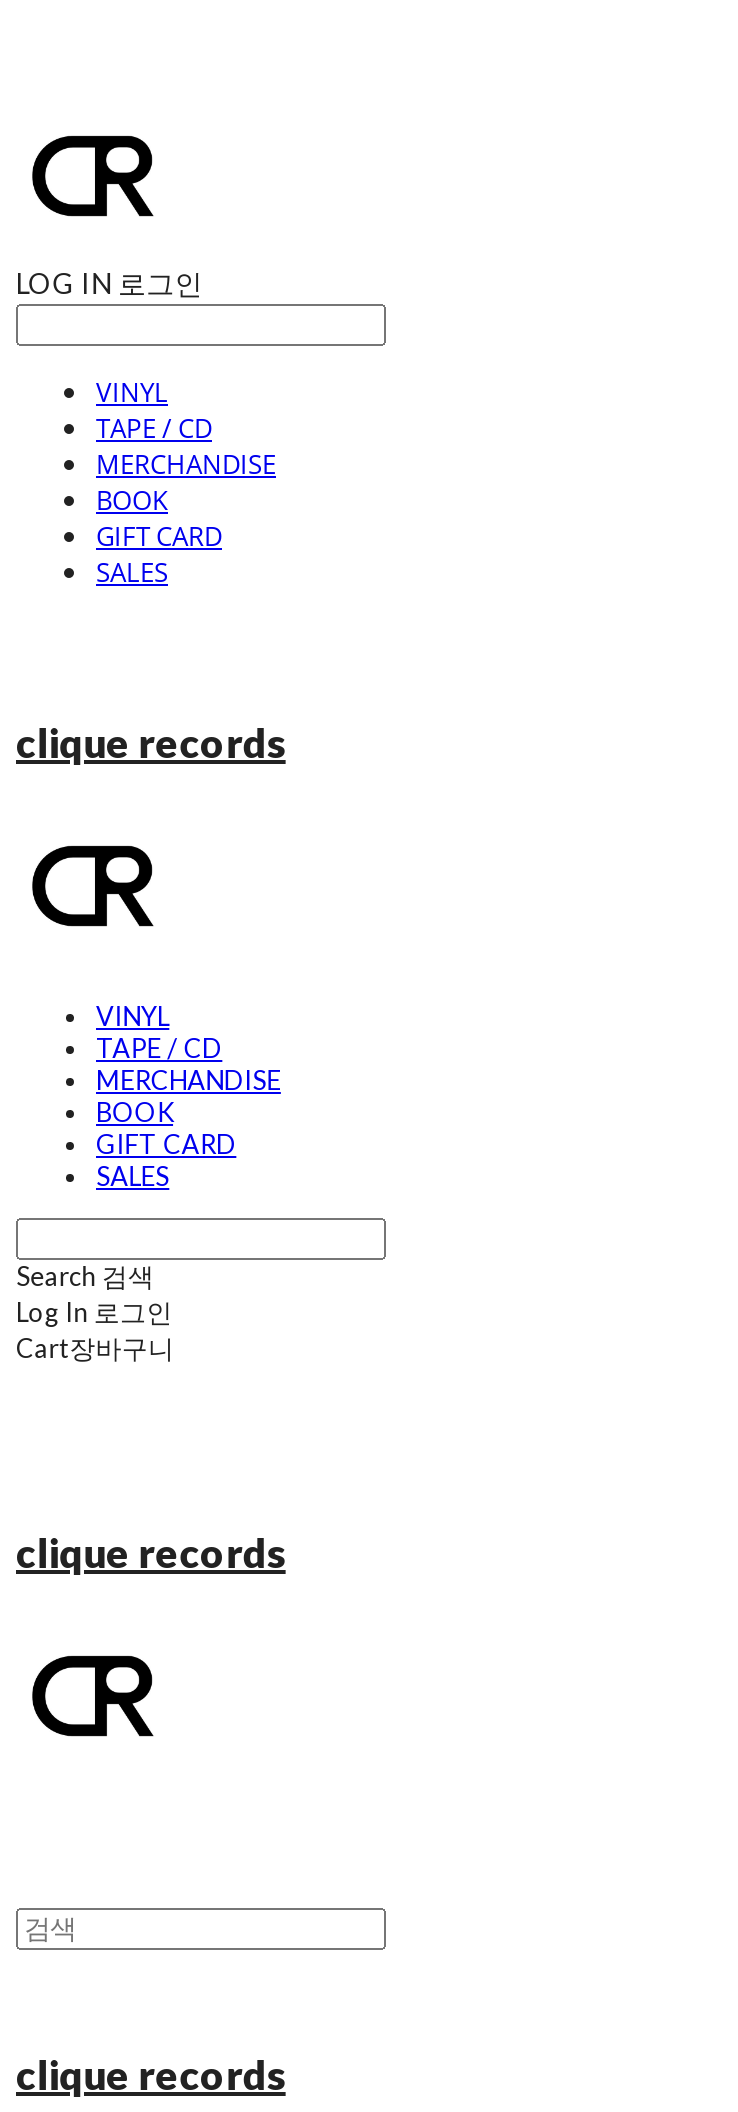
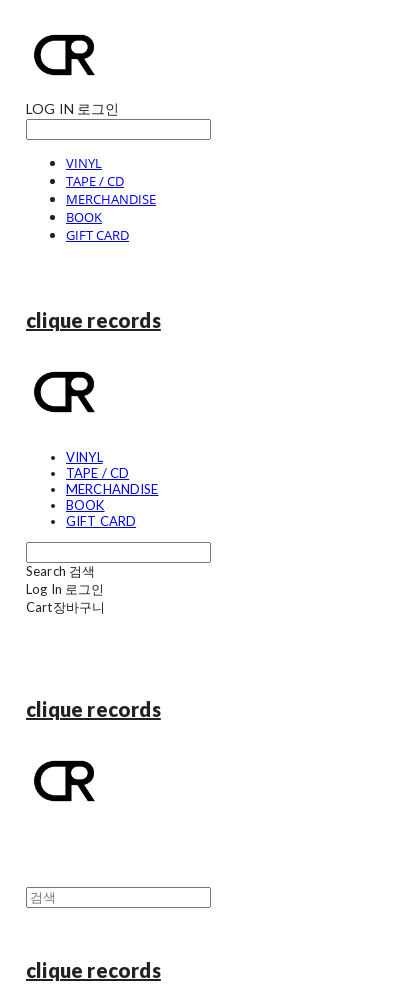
- SALES

- SALES
